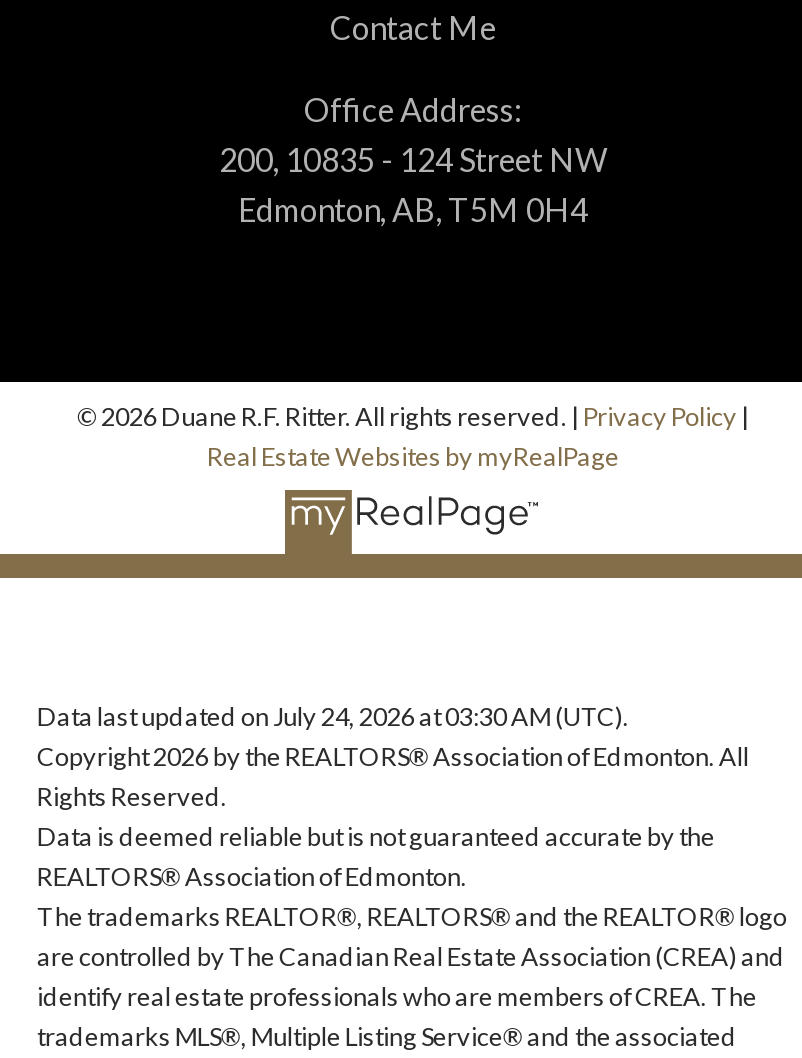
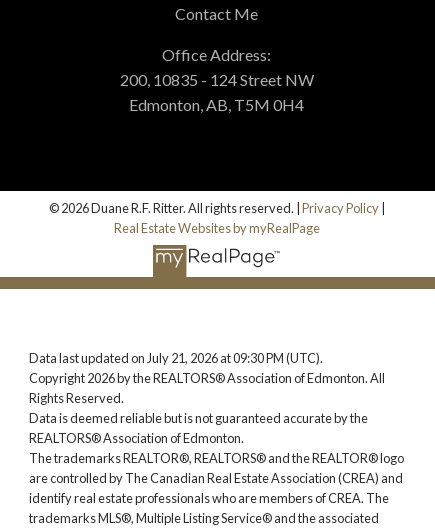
- Data last updated on July 24, 2026 at 03:30 AM (UTC).
+ Data last updated on July 21, 2026 at 09:30 PM (UTC).
